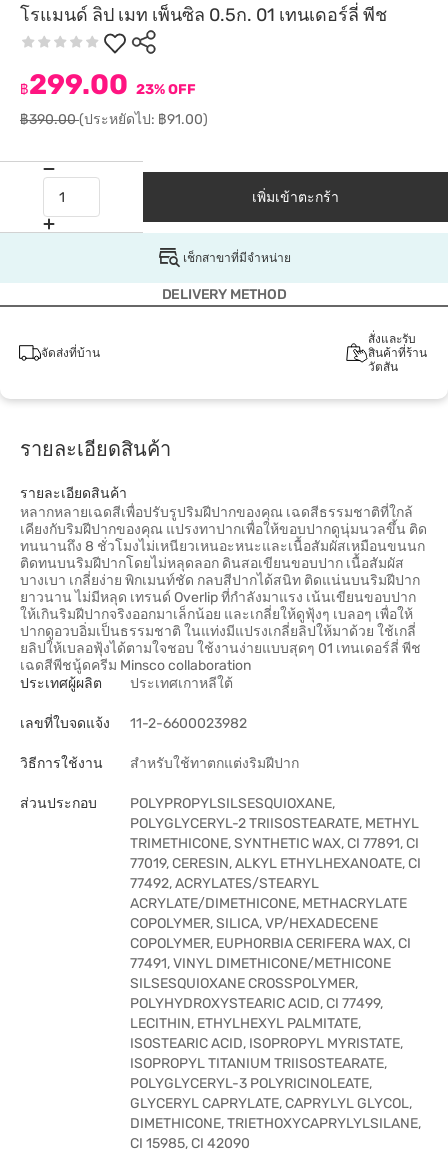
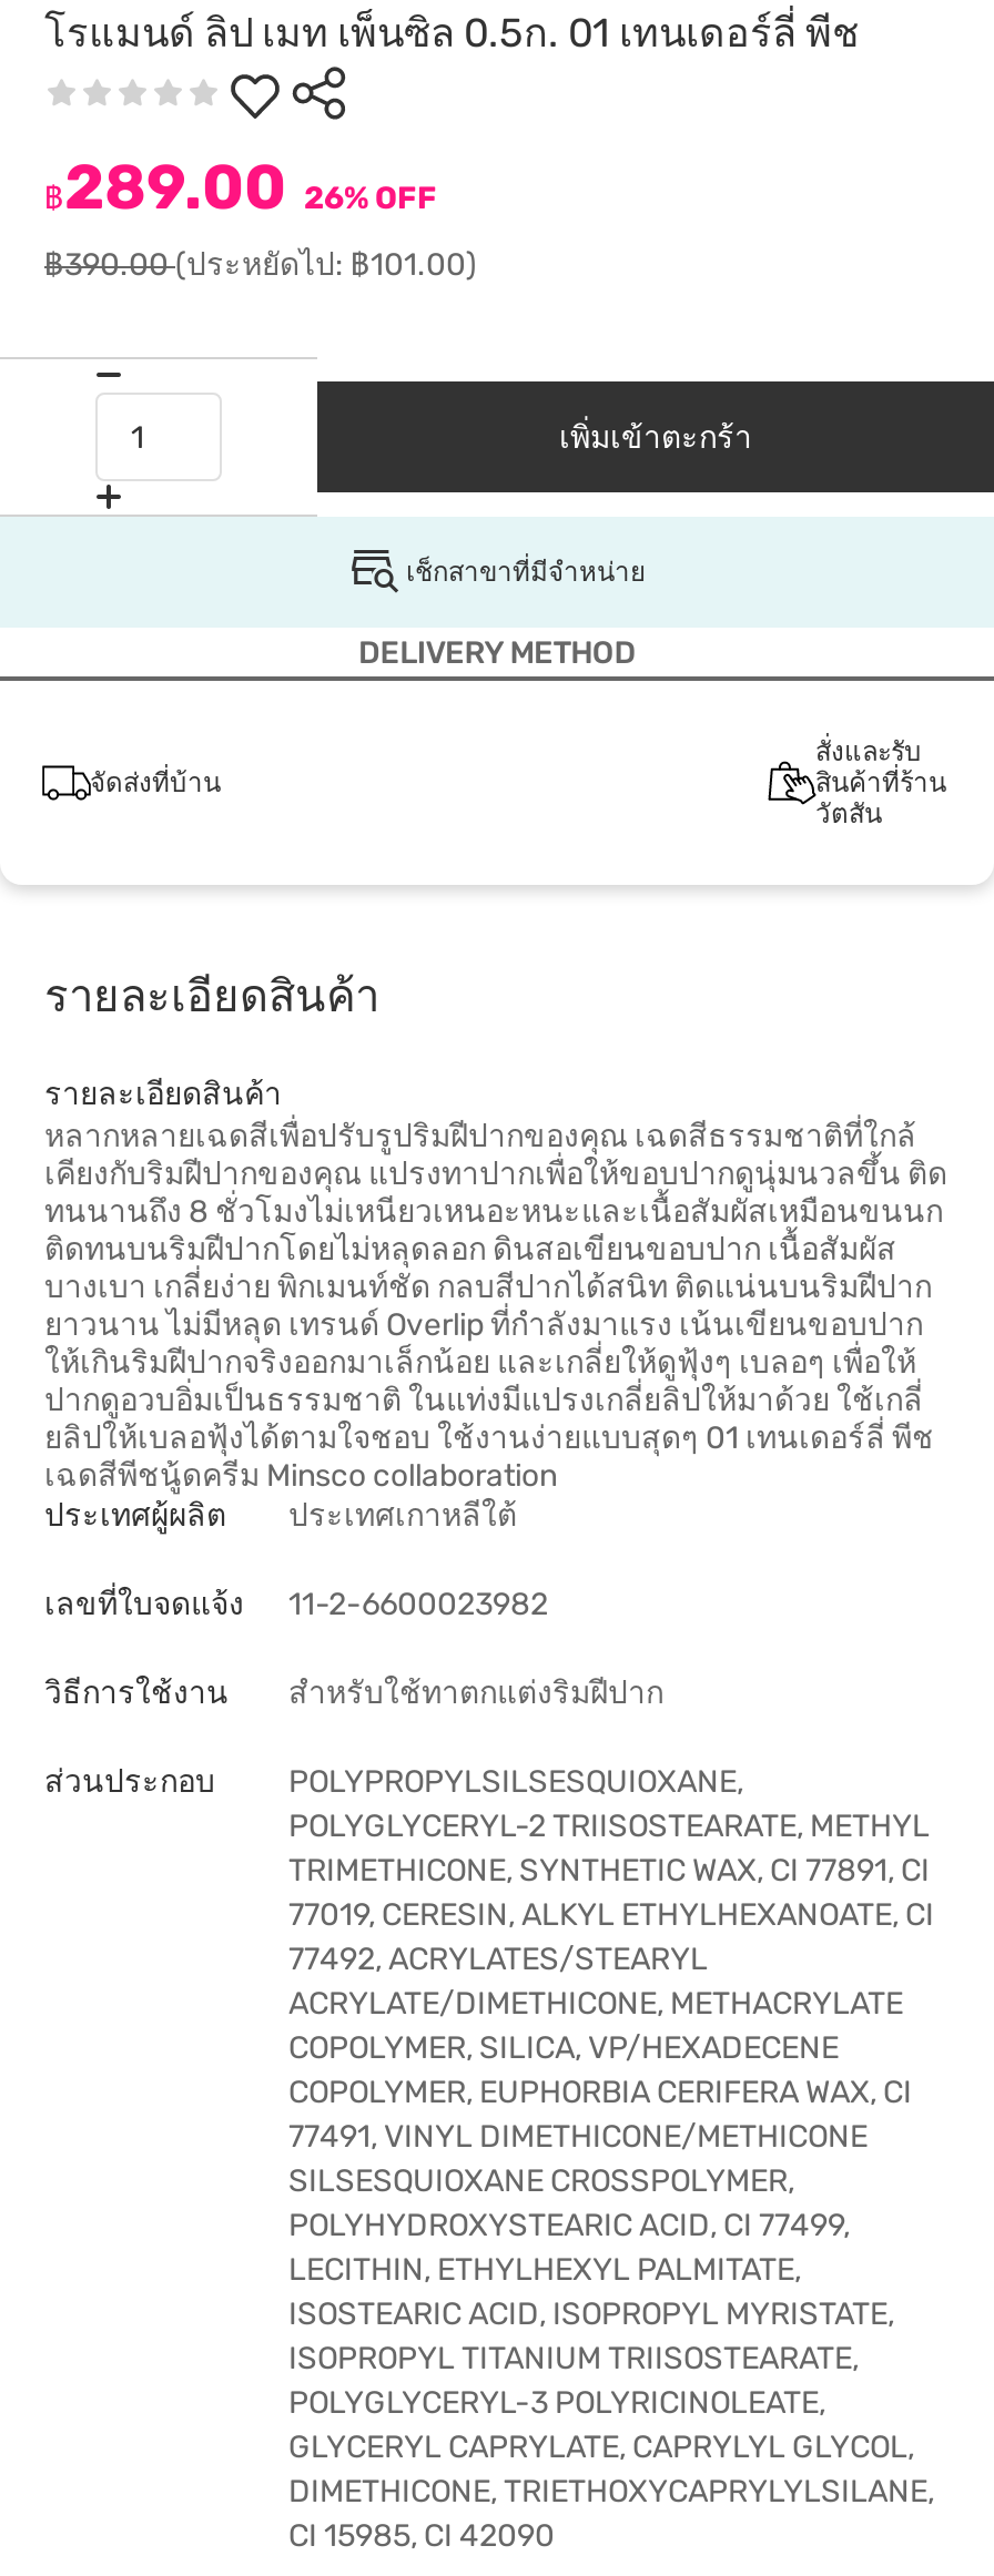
- ฿299.00 23% OFF
+ ฿289.00 26% OFF

- ฿390.00(ประหยัดไป: ฿91.00)
+ ฿390.00(ประหยัดไป: ฿101.00)
